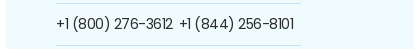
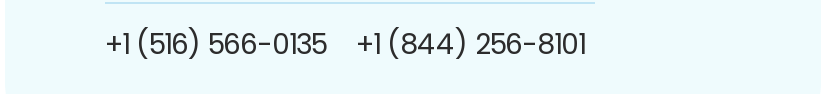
- +1 (800) 276-3612 +1 (844) 256-8101
+ +1 (516) 566-0135 +1 (844) 256-8101
